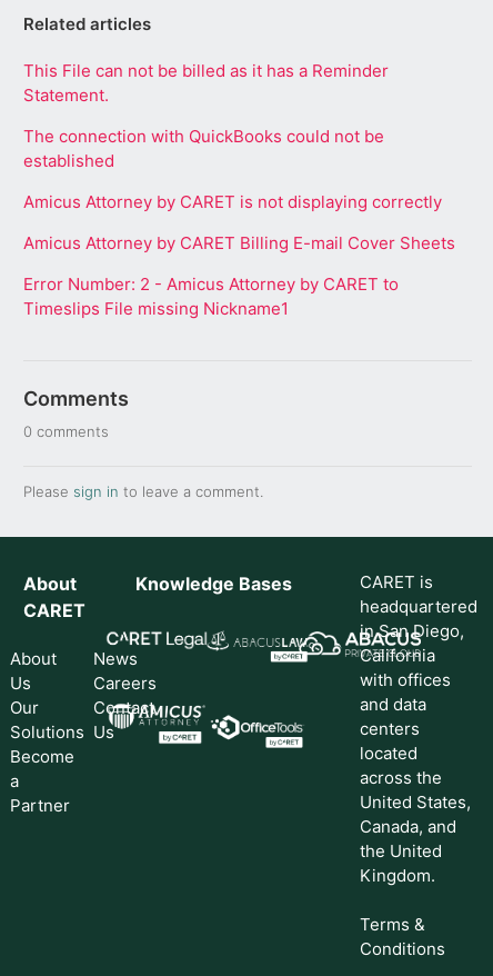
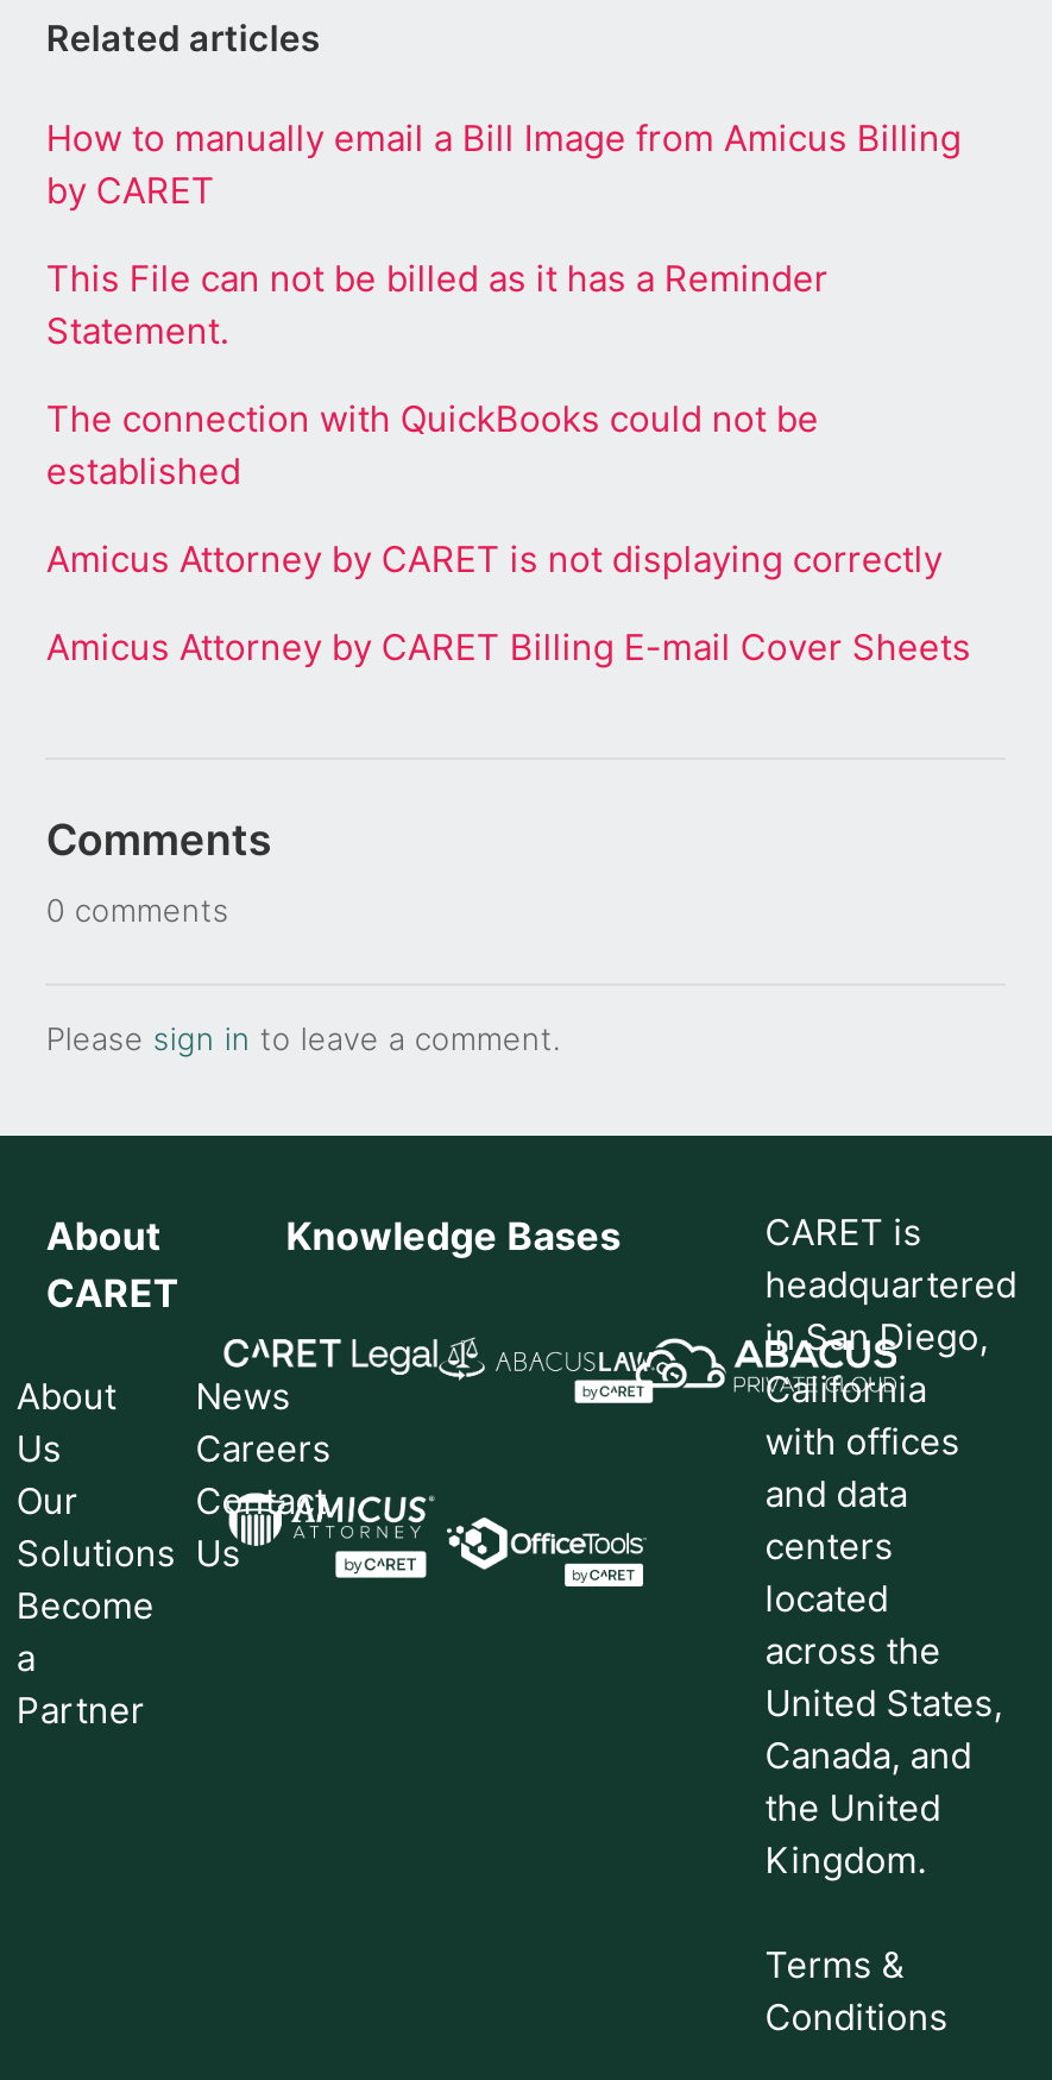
+ How to manually email a Bill Image from Amicus Billing
+ by CARET

moved down: This File can not be billed as it has a Reminder | Statement. | The connection with QuickBooks could not be | established | Amicus Attorney by CARET is not displaying correctly | Amicus Attorney by CARET Billing E-mail Cover Sheets

- Error Number: 2 - Amicus Attorney by CARET to
- Timeslips File missing Nickname1
